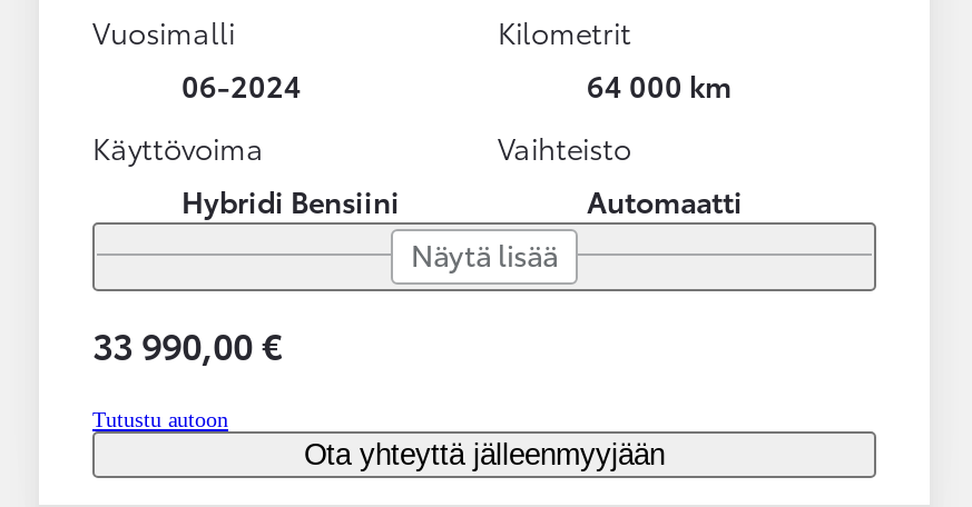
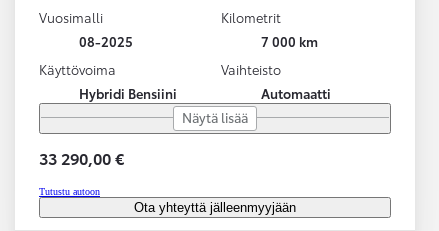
- 06-2024
+ 08-2025

- 64 000 km
+ 7 000 km

- 33 990,00 €
+ 33 290,00 €
